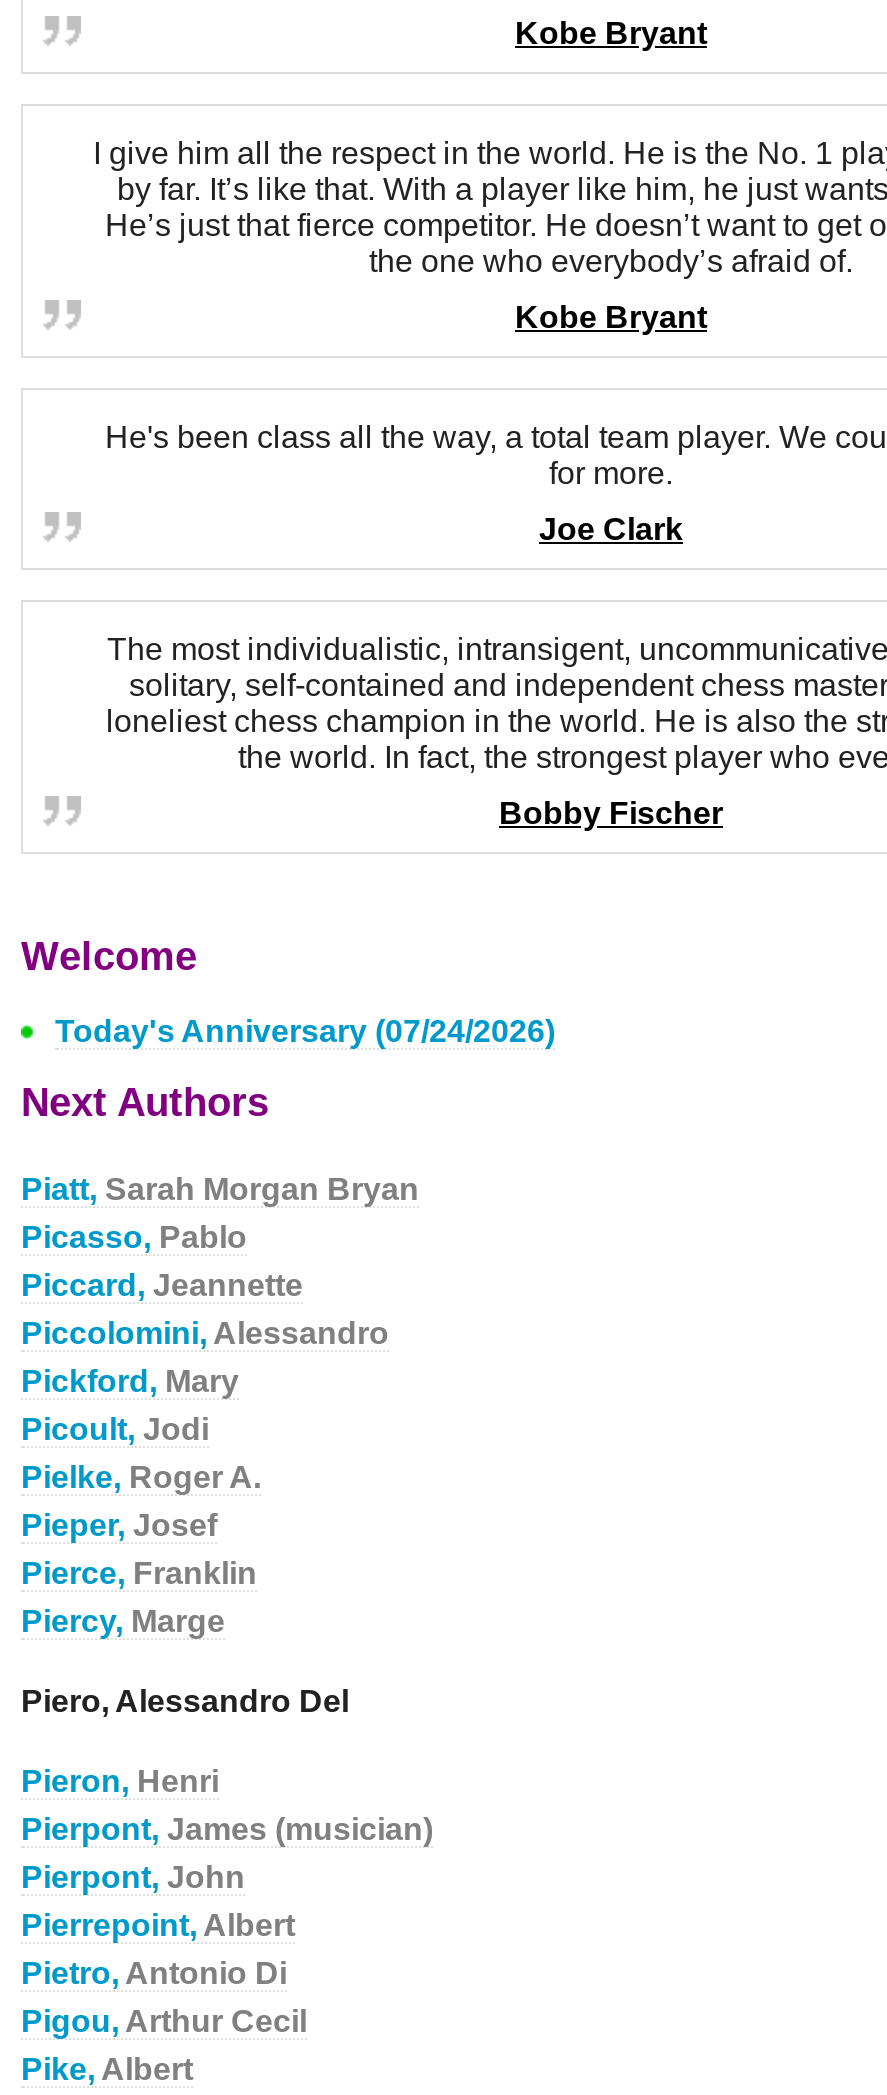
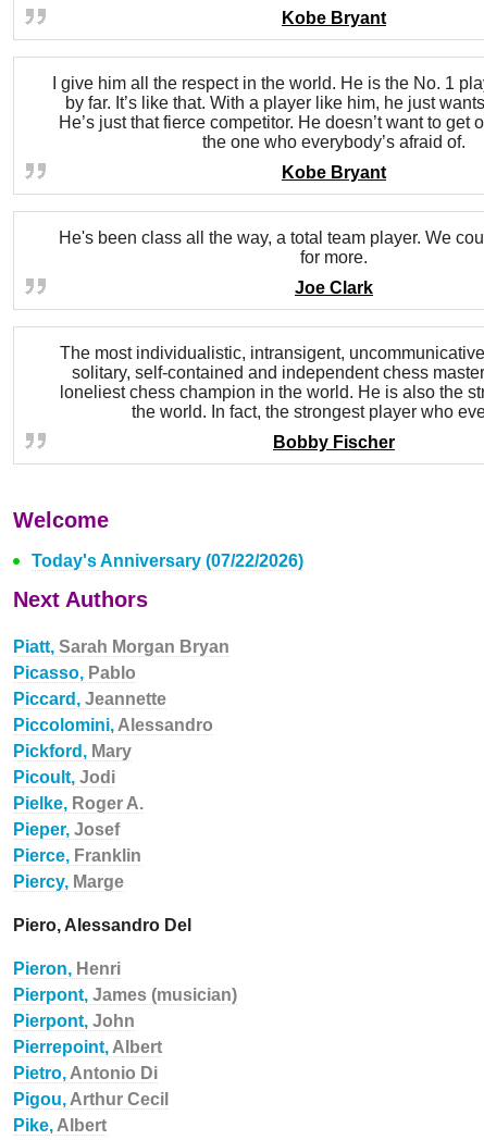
- Today's Anniversary (07/24/2026)
+ Today's Anniversary (07/22/2026)
